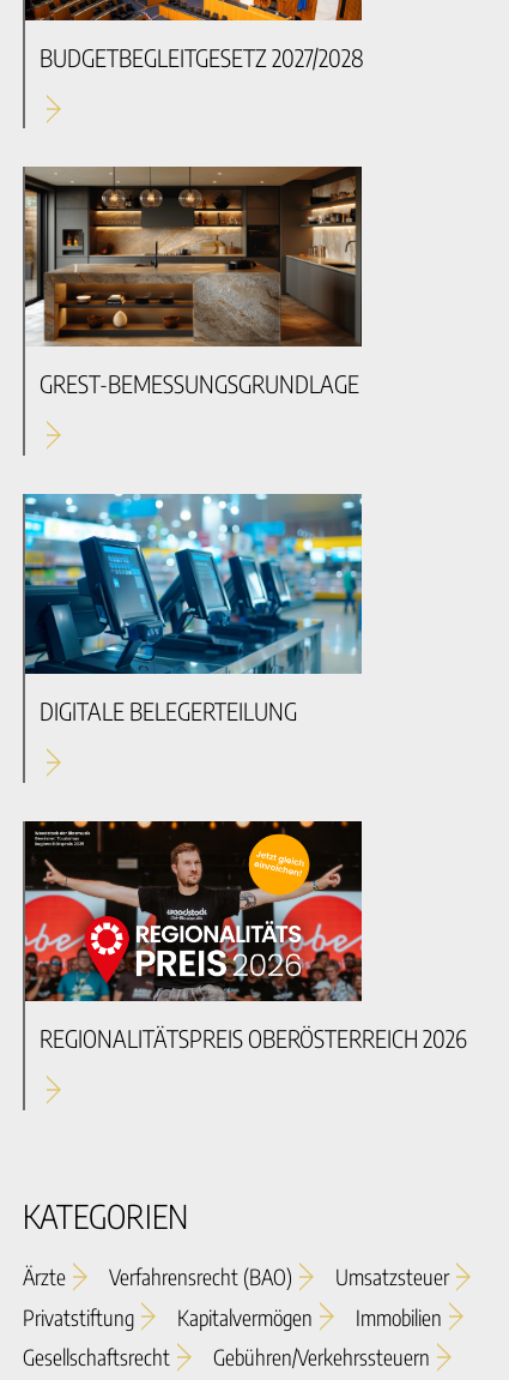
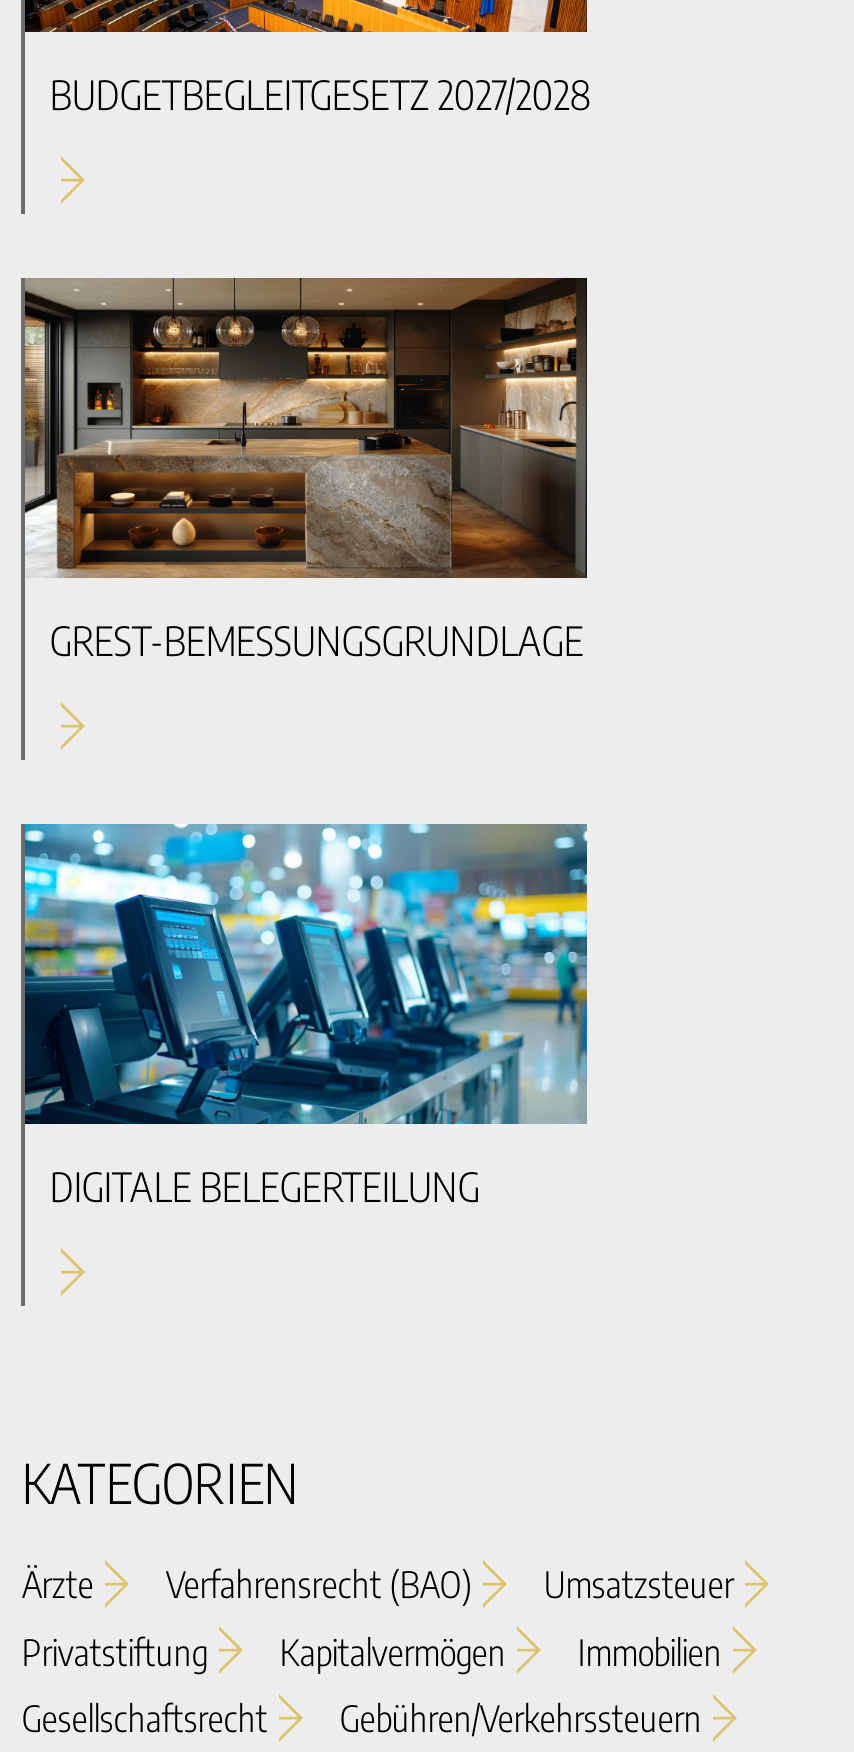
- [image]
- REGIONALITÄTSPREIS OBERÖSTERREICH 2026
